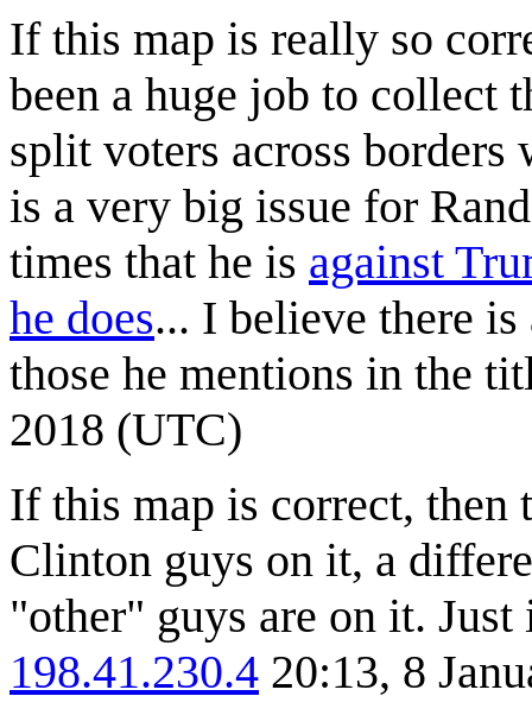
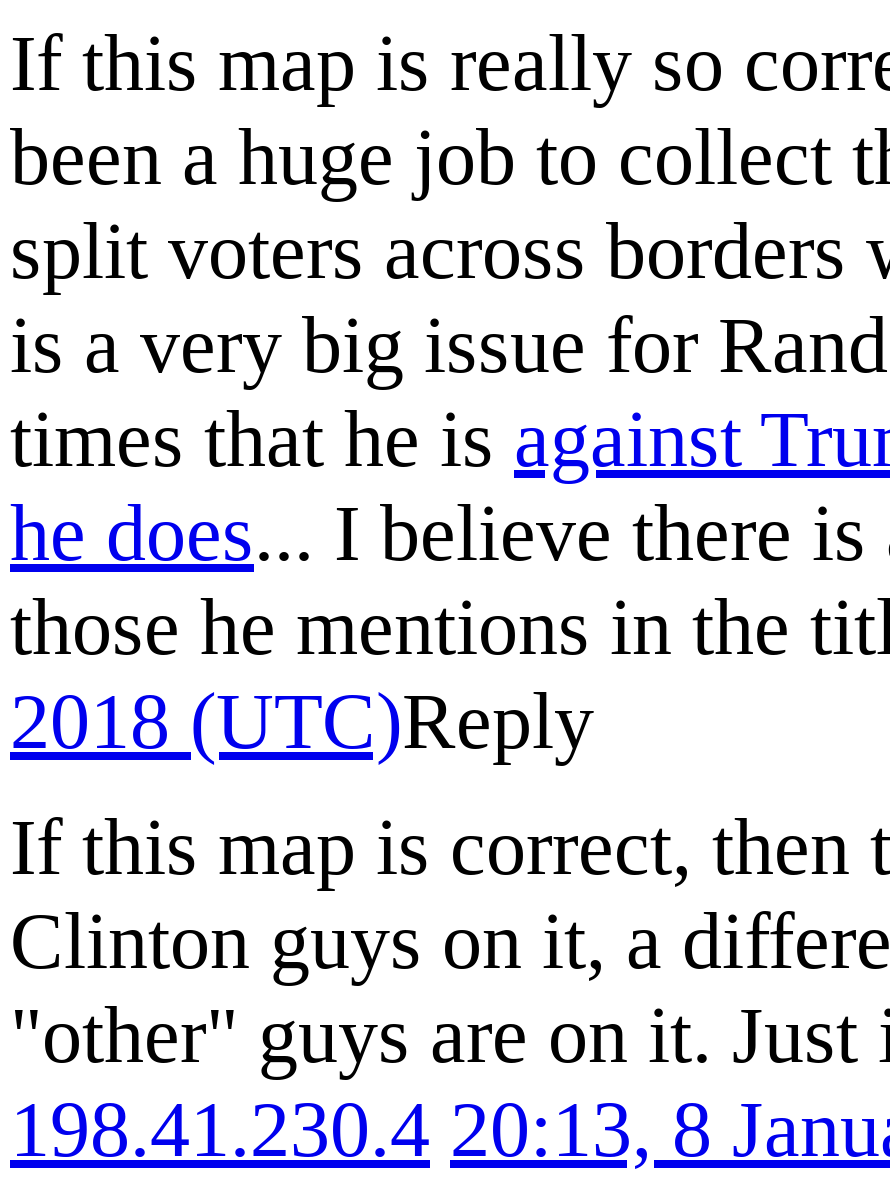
- 2018 (UTC)
+ 2018 (UTC)Reply
